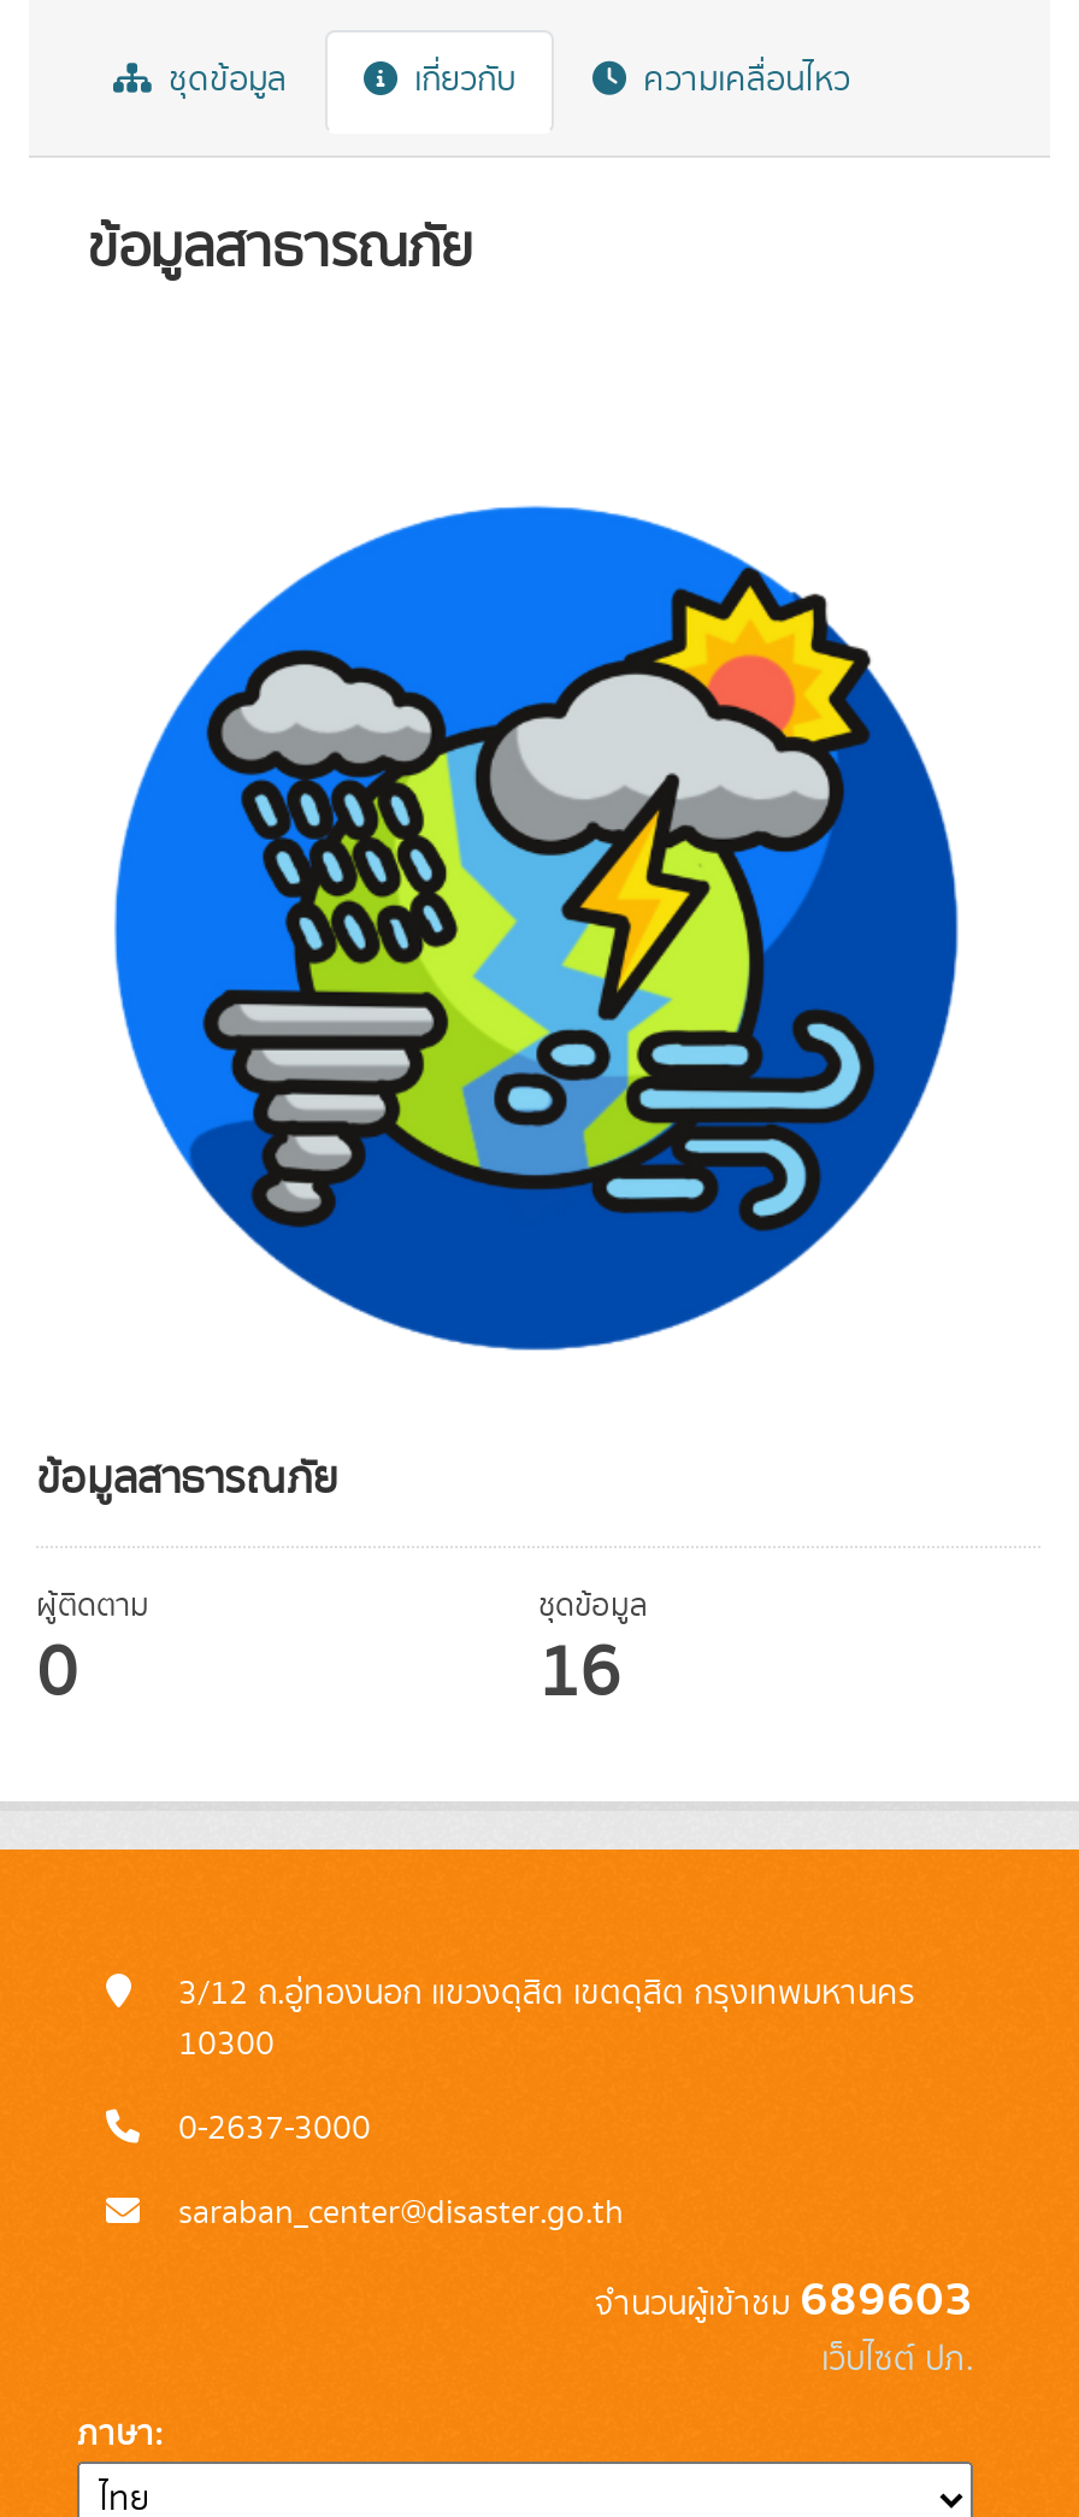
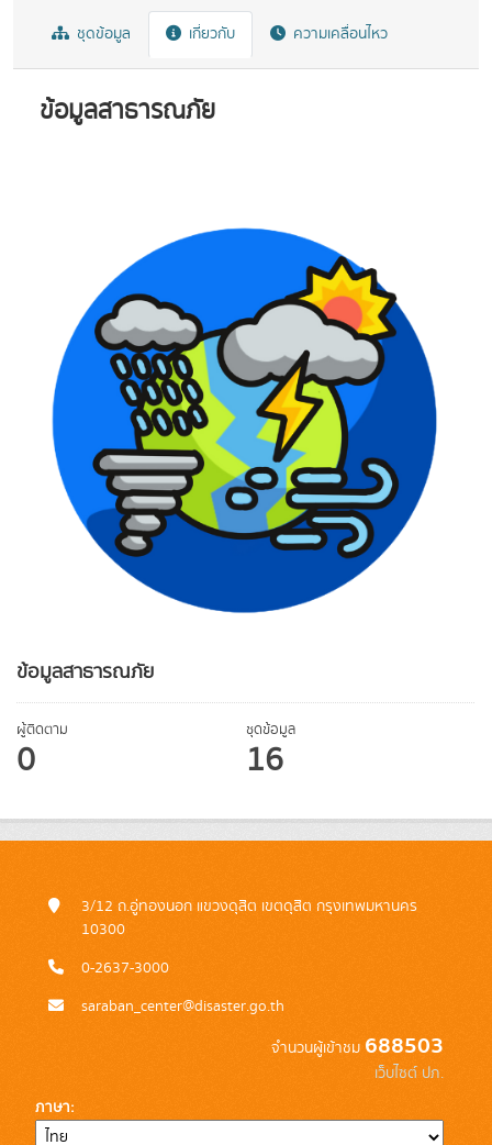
- จำนวนผู้เข้าชม689603
+ จำนวนผู้เข้าชม688503
